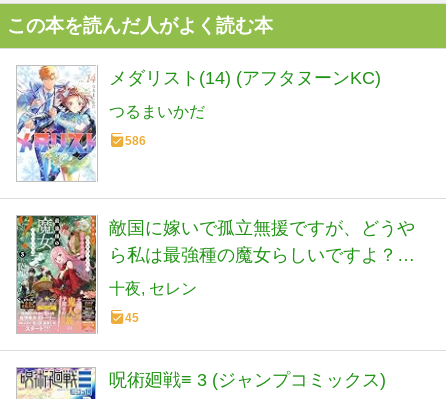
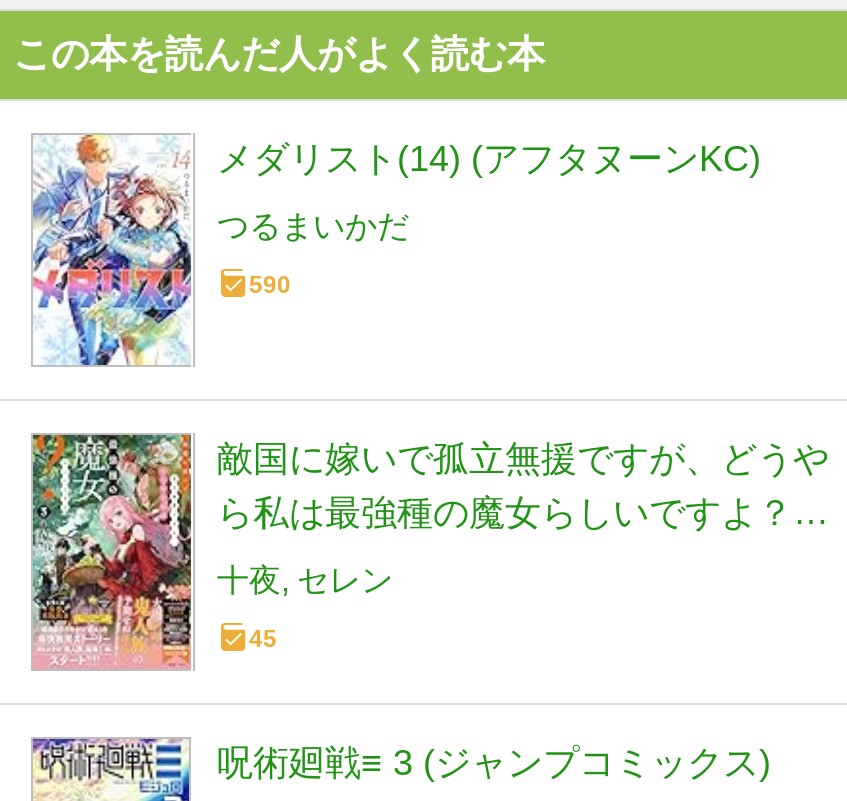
- 586
+ 590
